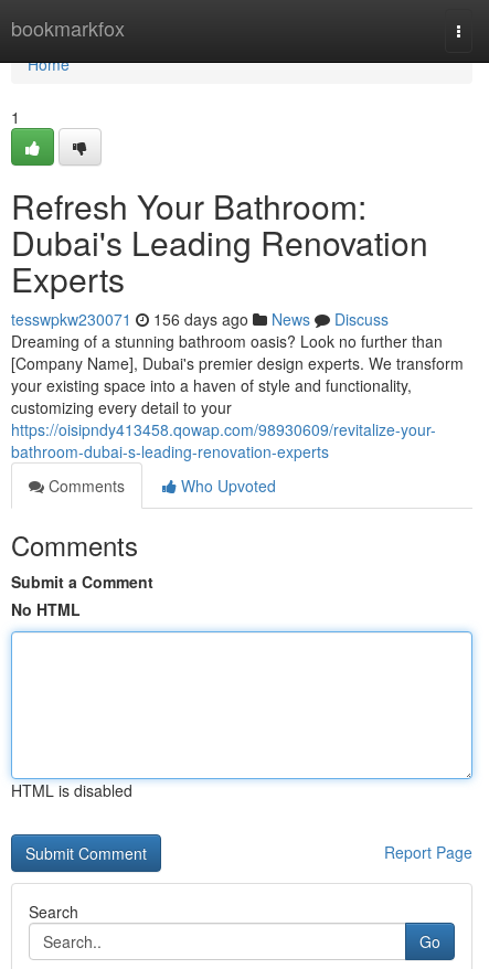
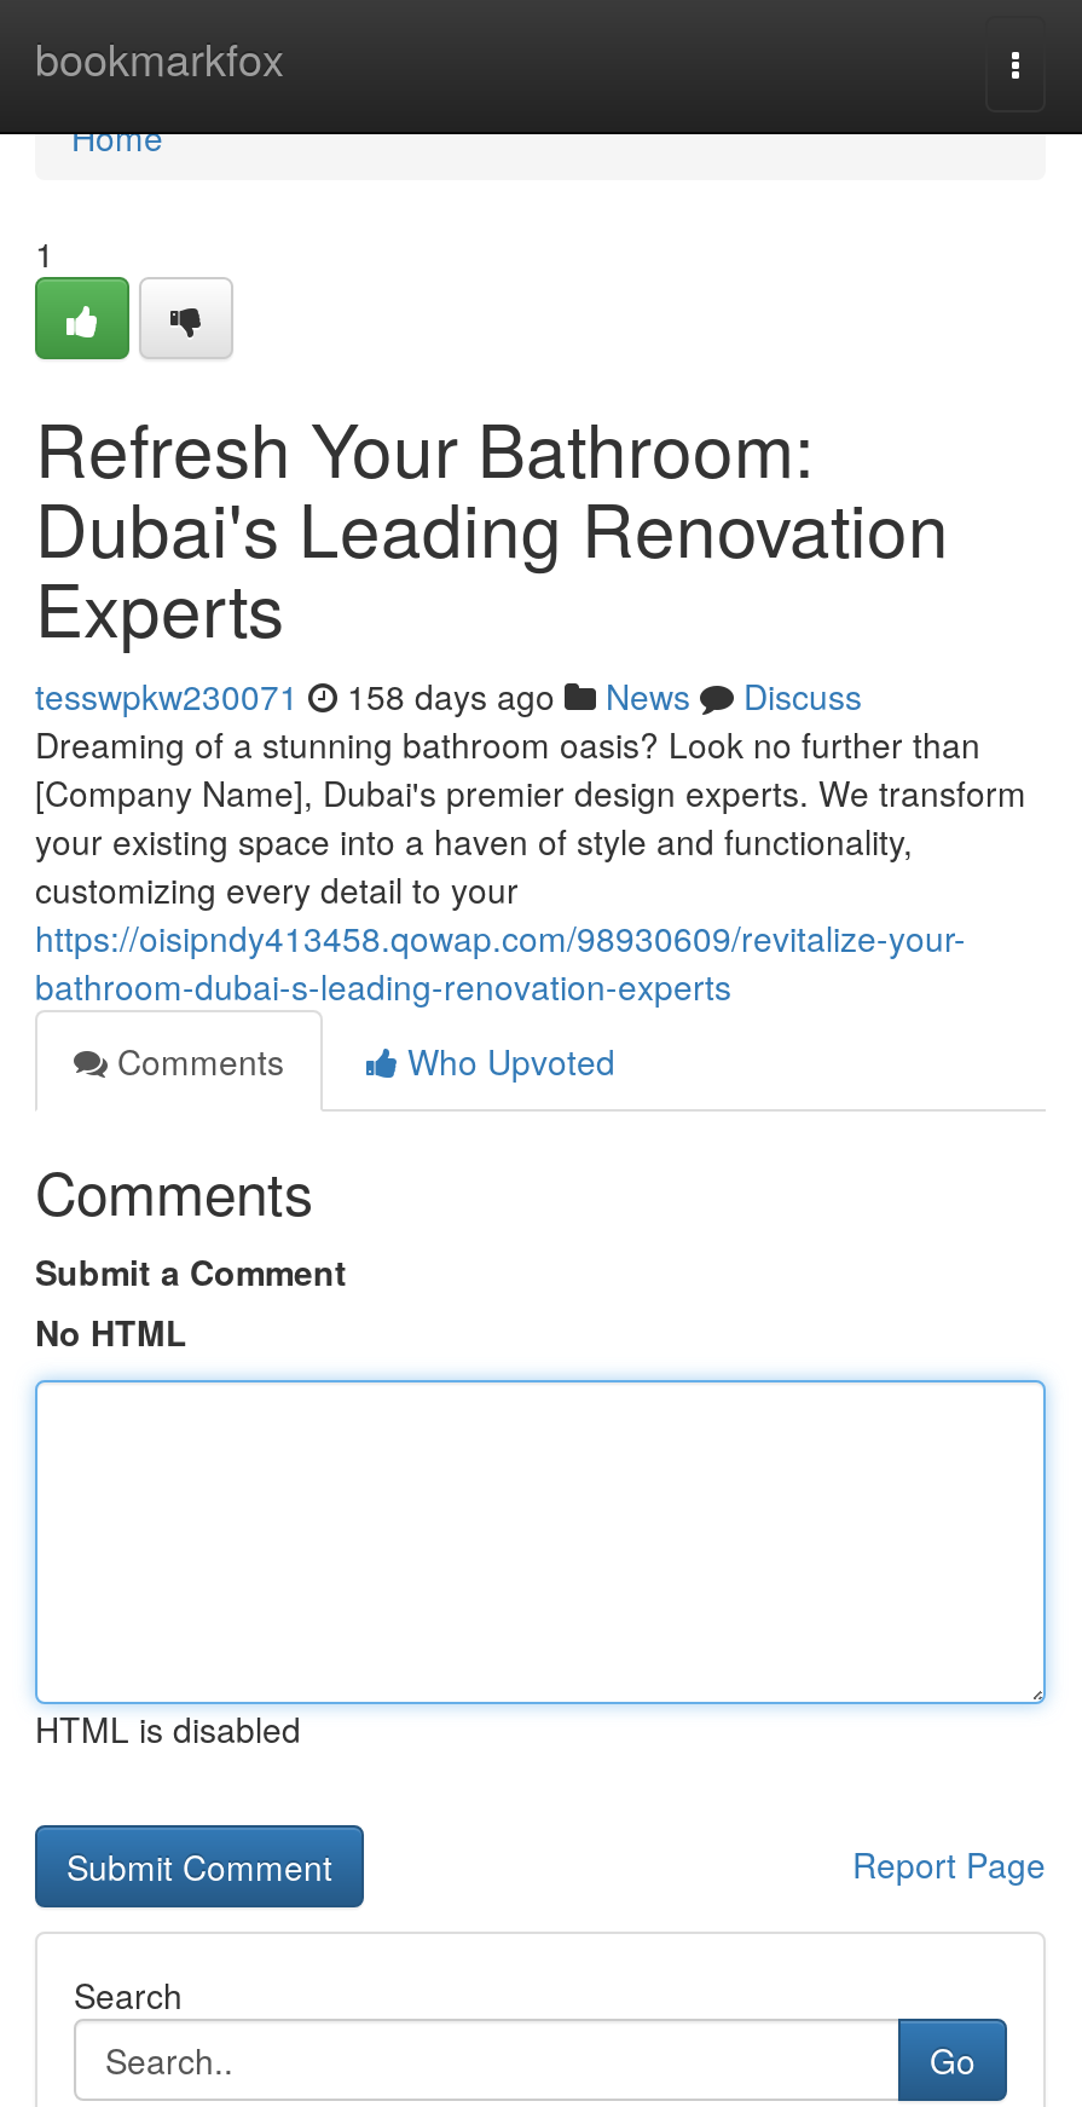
- tesswpkw230071 156 days ago News Discuss
+ tesswpkw230071 158 days ago News Discuss
